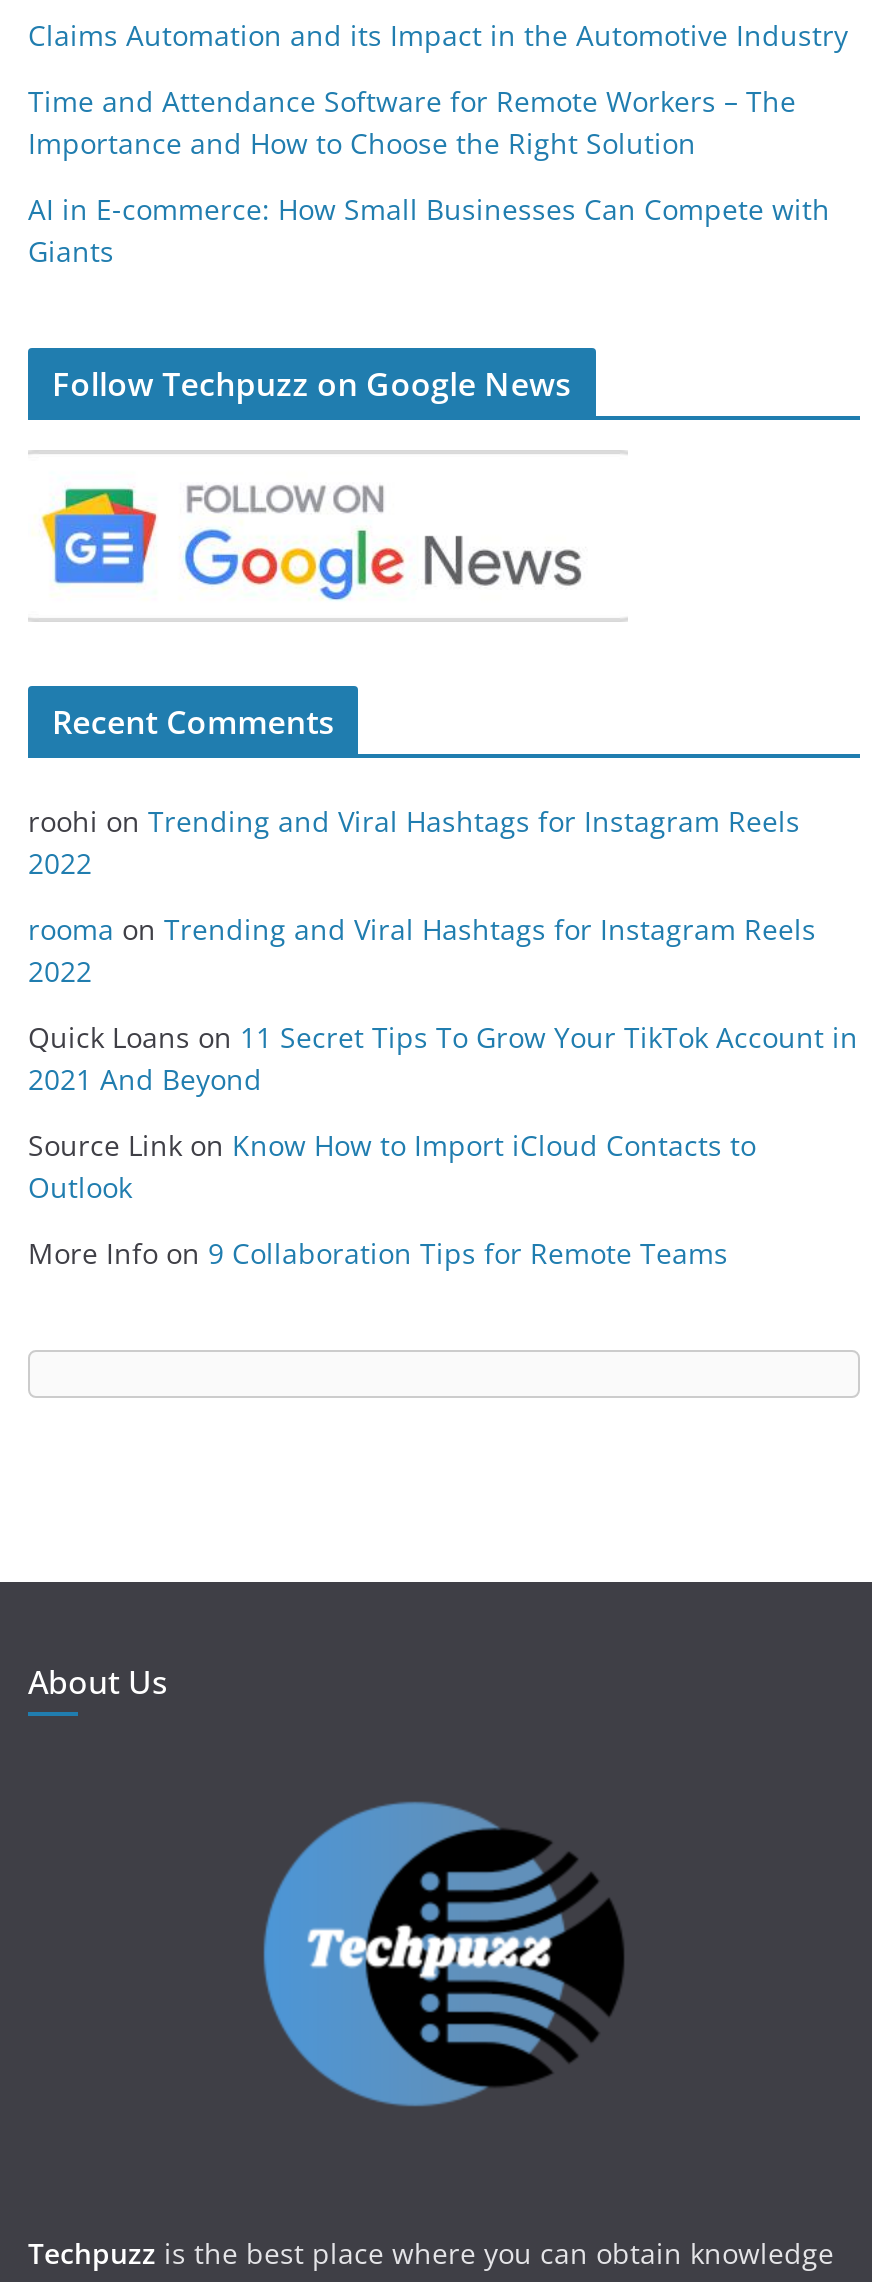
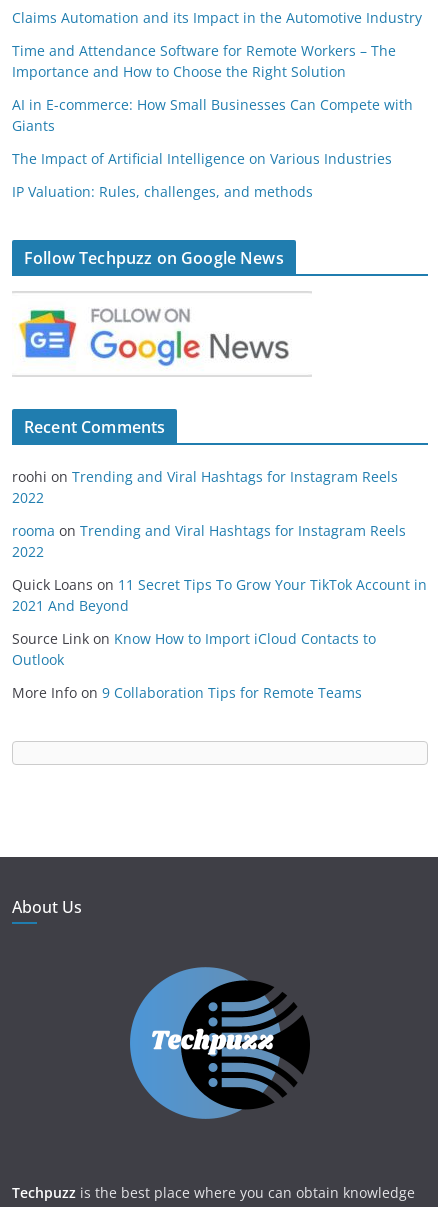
+ The Impact of Artificial Intelligence on Various Industries
+ IP Valuation: Rules, challenges, and methods
